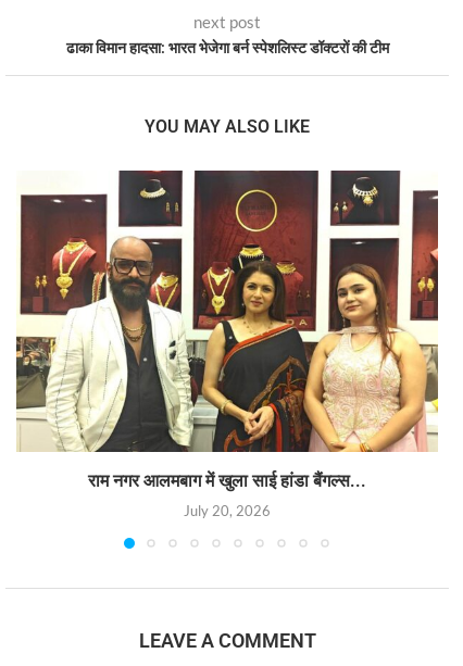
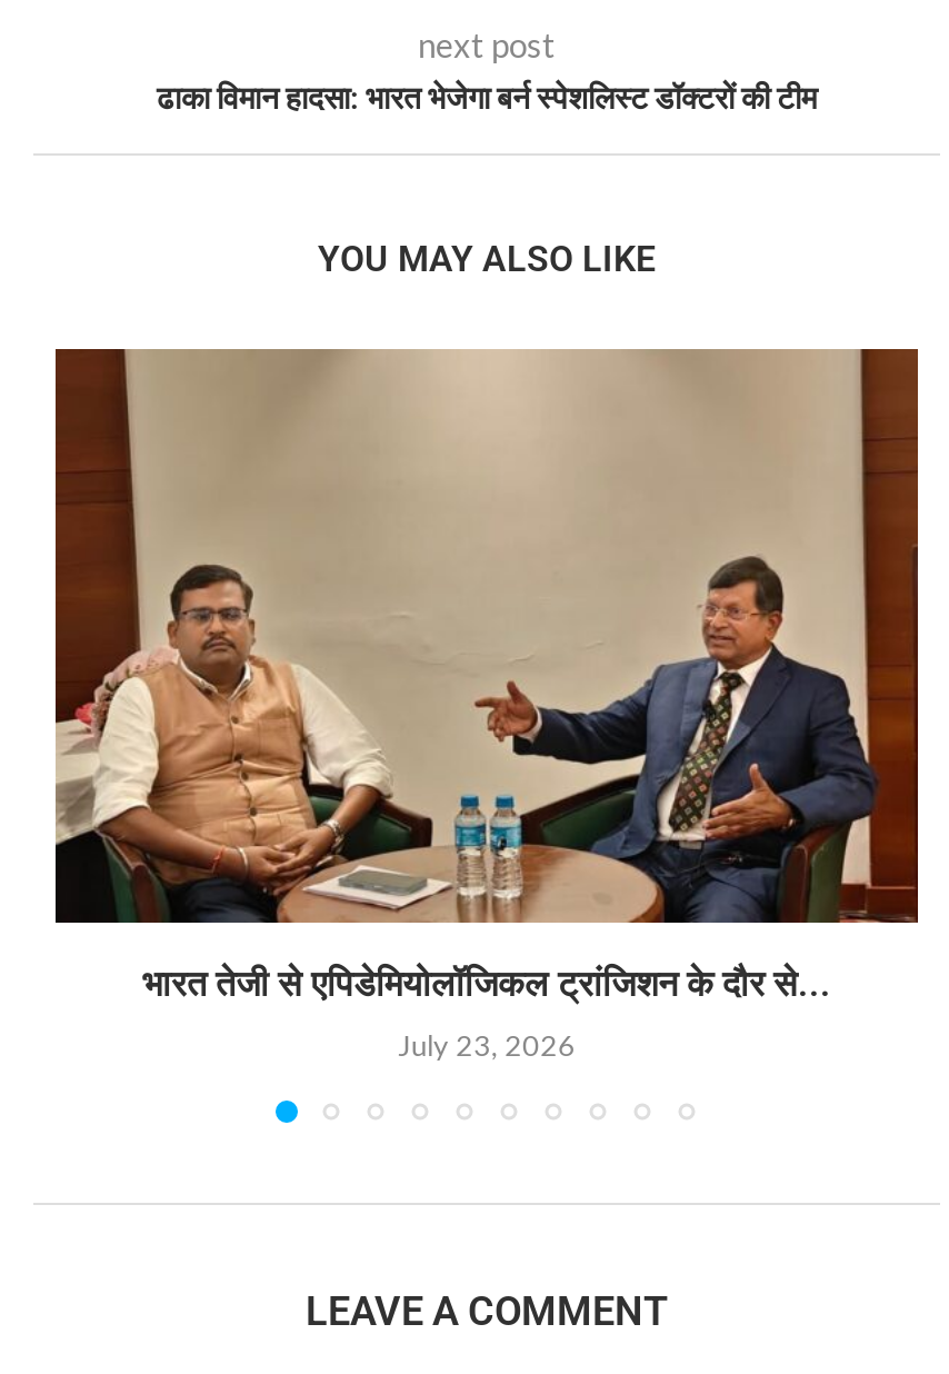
- [image]
- राम नगर आलमबाग में खुला साई हांडा बैंगल्स...
+ [image]
+ भारत तेजी से एपिडेमियोलॉजिकल ट्रांजिशन के दौर से...

- July 20, 2026
+ July 23, 2026
